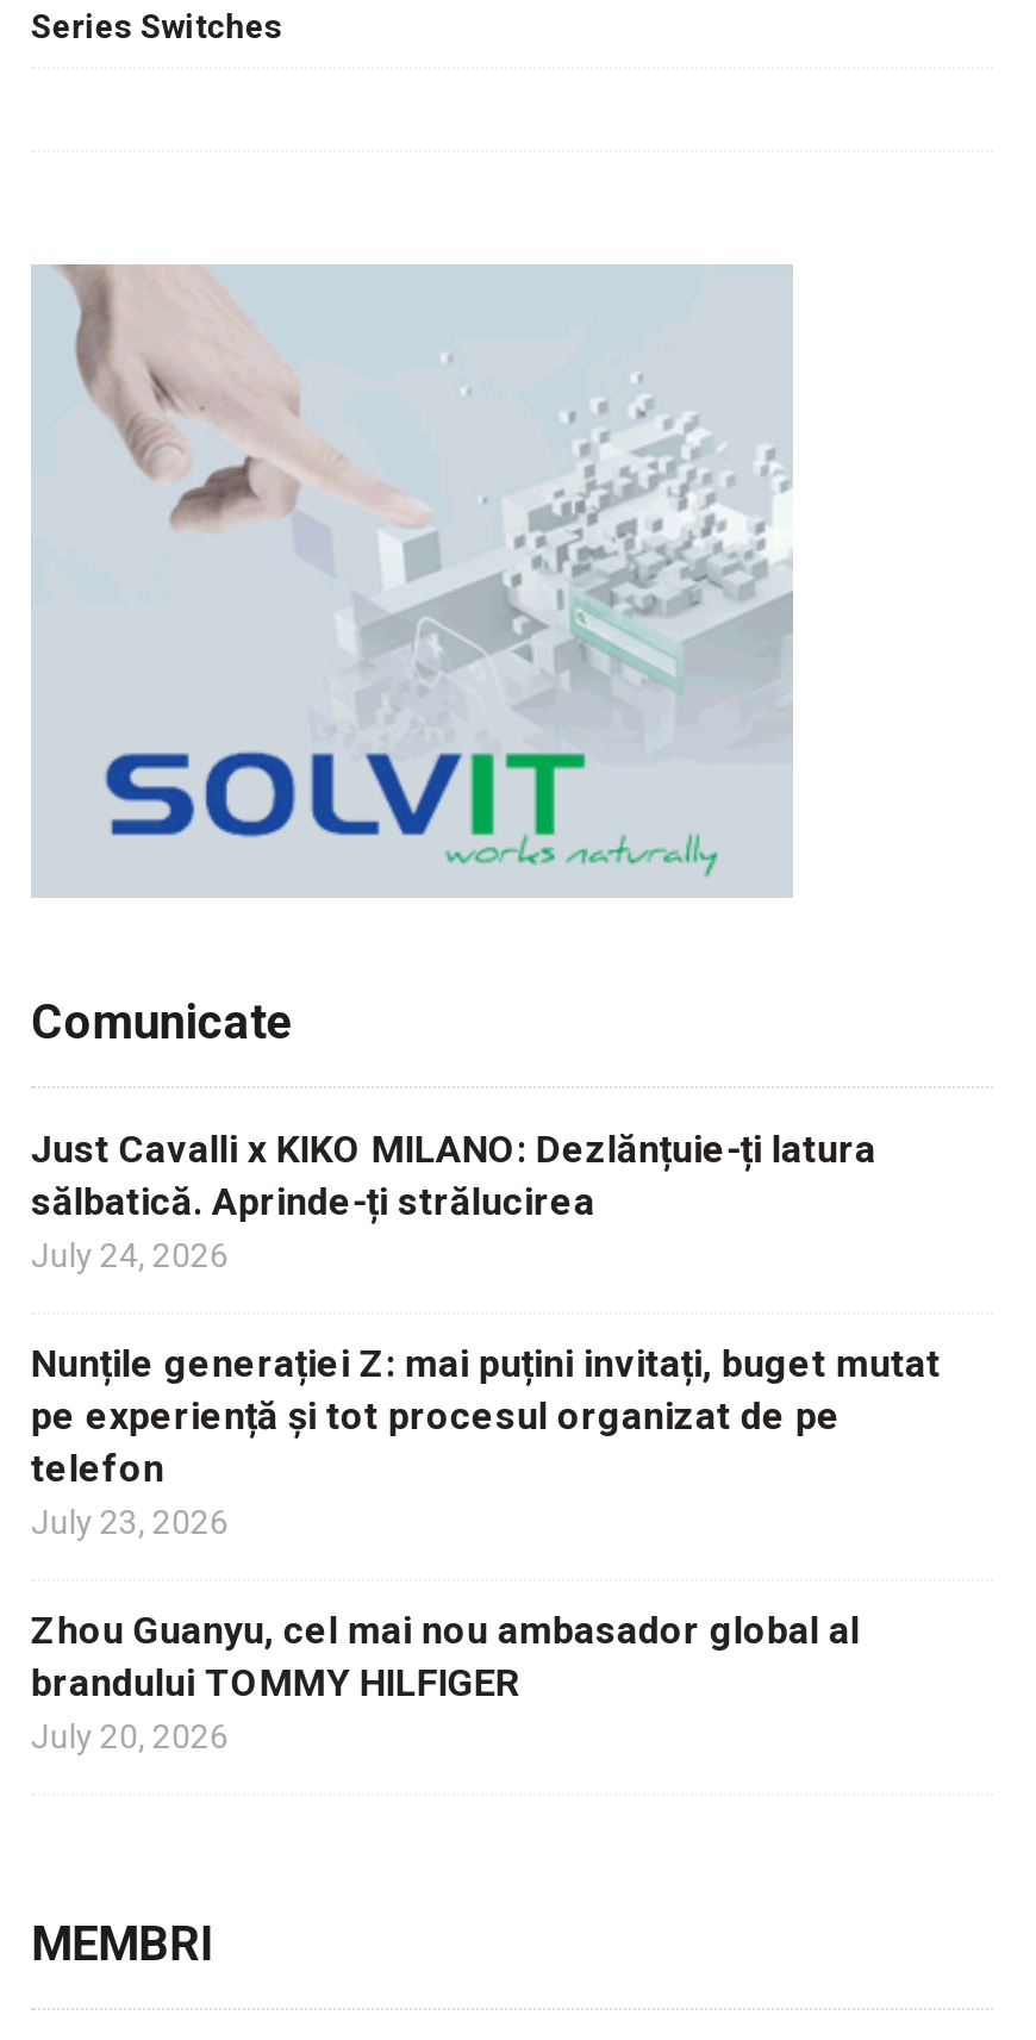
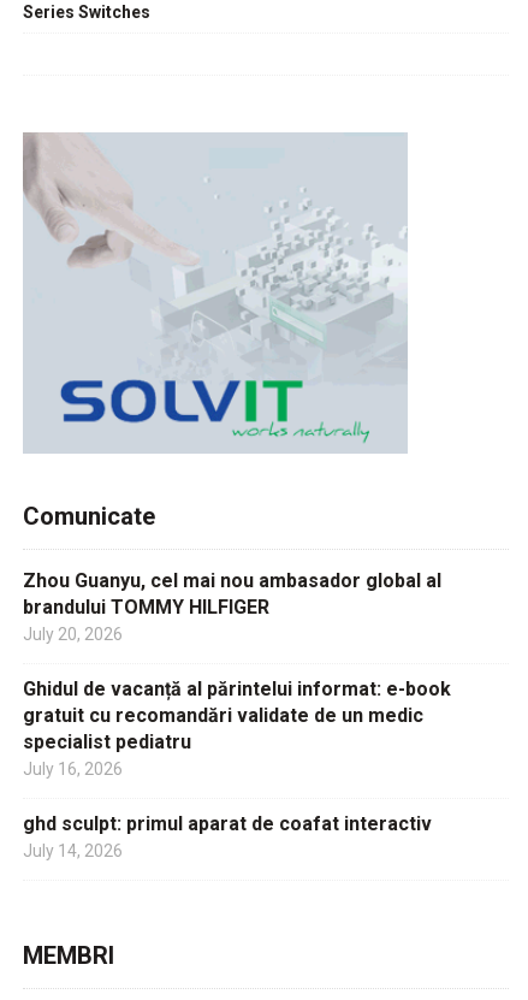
- [image]
+ [image]

- Just Cavalli x KIKO MILANO: Dezlănțuie-ți latura
- sălbatică. Aprinde-ți strălucirea
- July 24, 2026
- Nunțile generației Z: mai puțini invitați, buget mutat
- pe experiență și tot procesul organizat de pe
- telefon
- July 23, 2026

moved up: Zhou Guanyu, cel mai nou ambasador global al | brandului TOMMY HILFIGER | July 20, 2026

+ Ghidul de vacanță al părintelui informat: e-book
+ gratuit cu recomandări validate de un medic
+ specialist pediatru
+ July 16, 2026
+ ghd sculpt: primul aparat de coafat interactiv
+ July 14, 2026
